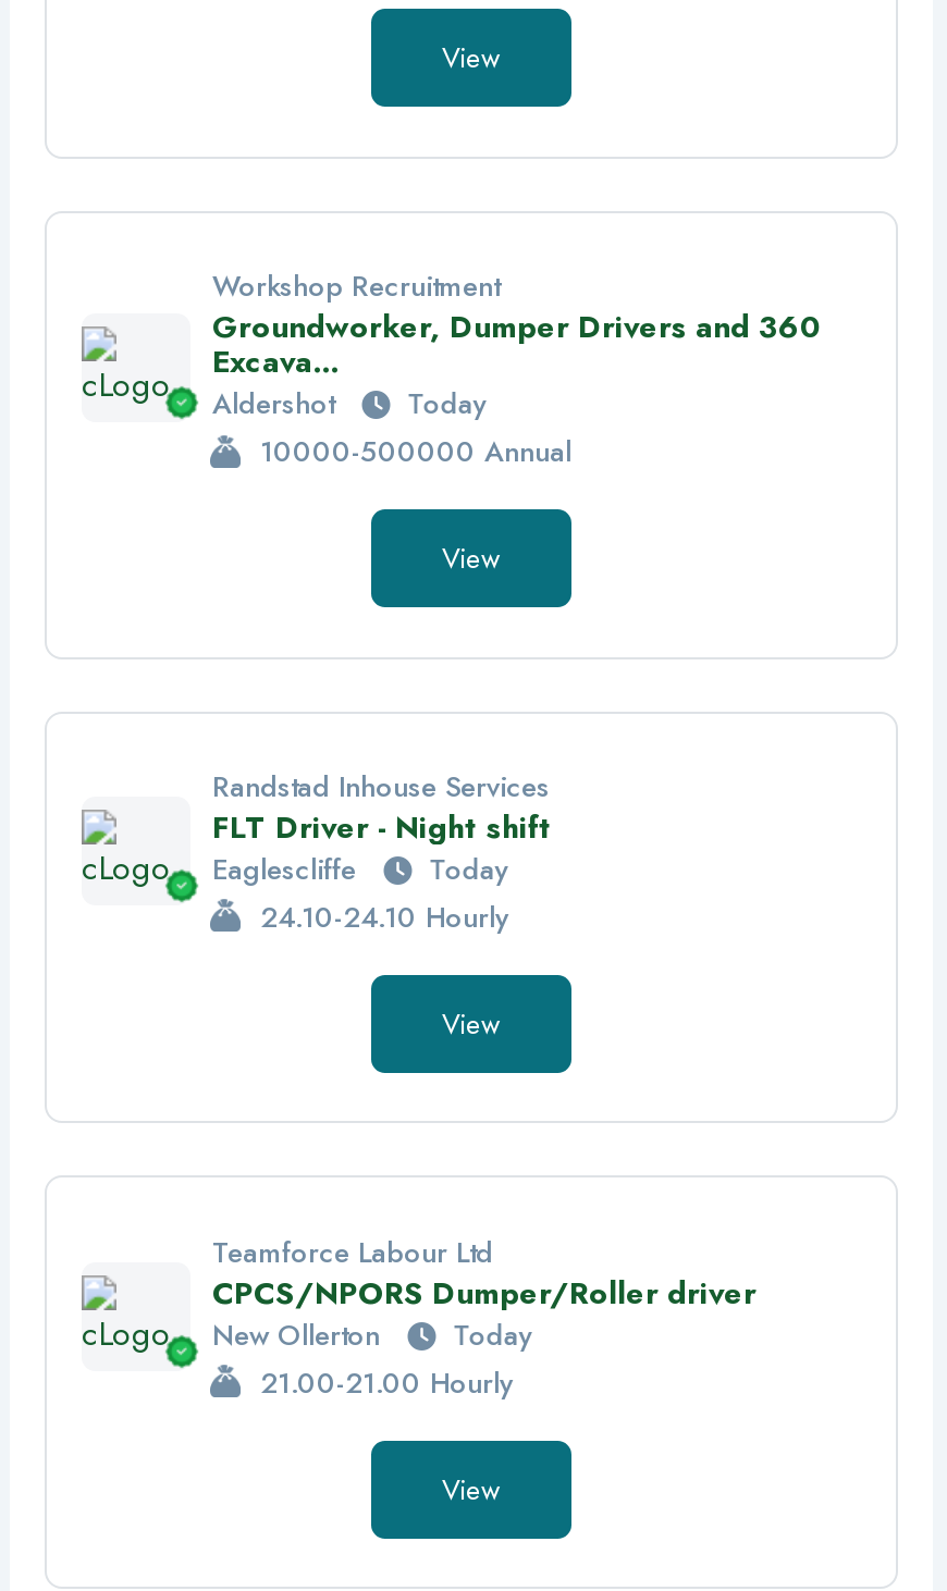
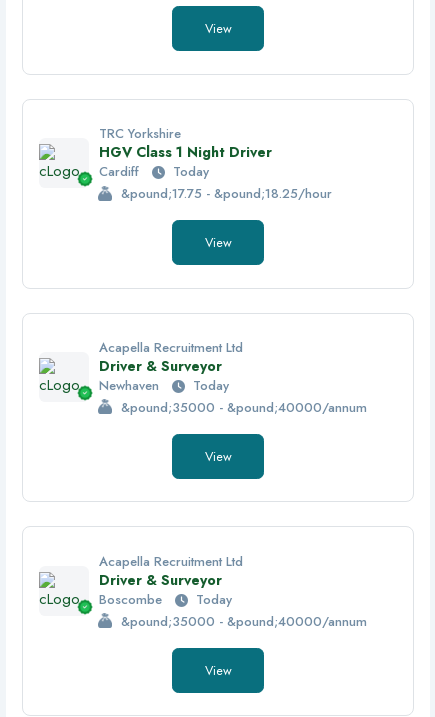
- [image]
- Workshop Recruitment
- Groundworker, Dumper Drivers and 360
- Excava...
- Aldershot
+ [image]
+ TRC Yorkshire
+ HGV Class 1 Night Driver
+ Cardiff

- 10000-500000 Annual
+ &pound;17.75 - &pound;18.25/hour

- Randstad Inhouse Services
- FLT Driver - Night shift
- Eaglescliffe
+ Acapella Recruitment Ltd
+ Driver & Surveyor
+ Newhaven

- 24.10-24.10 Hourly
+ &pound;35000 - &pound;40000/annum

- Teamforce Labour Ltd
- CPCS/NPORS Dumper/Roller driver
- New Ollerton
+ Acapella Recruitment Ltd
+ Driver & Surveyor
+ Boscombe

- 21.00-21.00 Hourly
+ &pound;35000 - &pound;40000/annum
